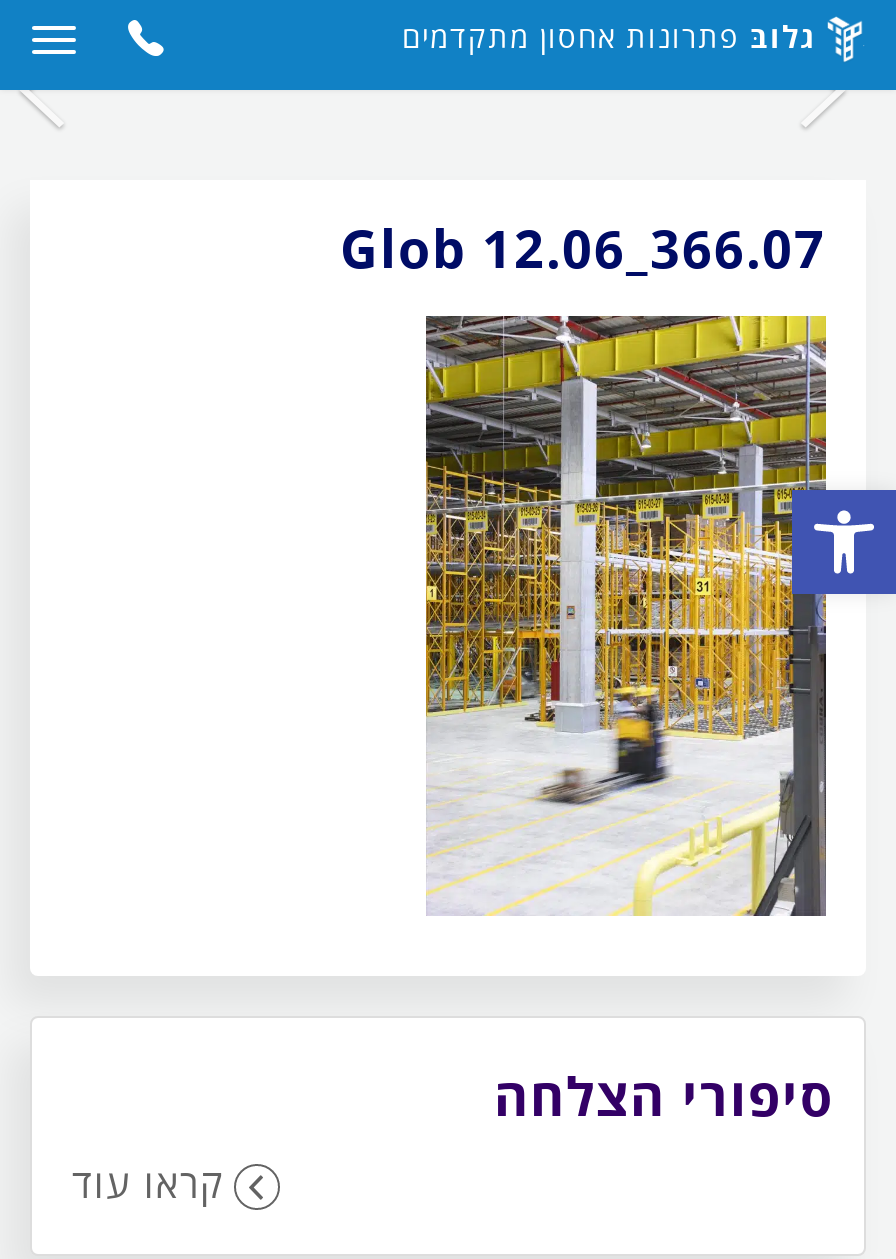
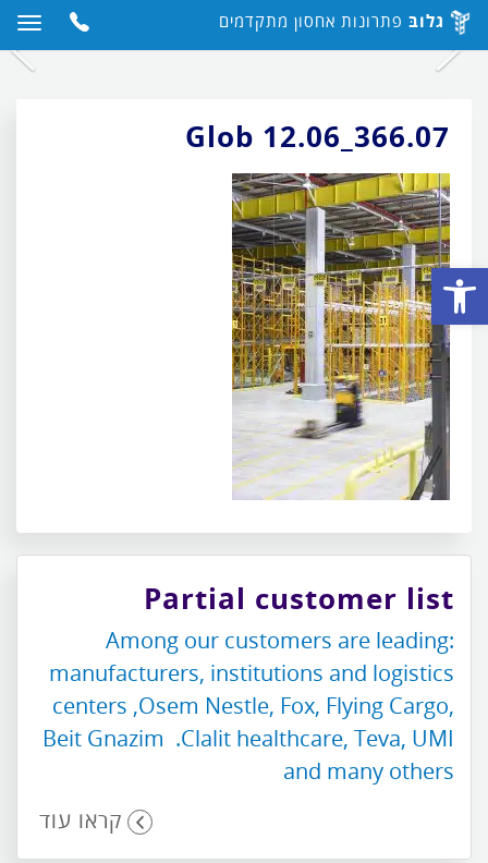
- סיפורי הצלחה
+ Partial customer list
+ :Among our customers are leading
+ manufacturers, institutions and logistics
+ centers ,Osem Nestle, Fox, Flying Cargo,
+ Beit Gnazim .Clalit healthcare, Teva, UMI
+ and many others
